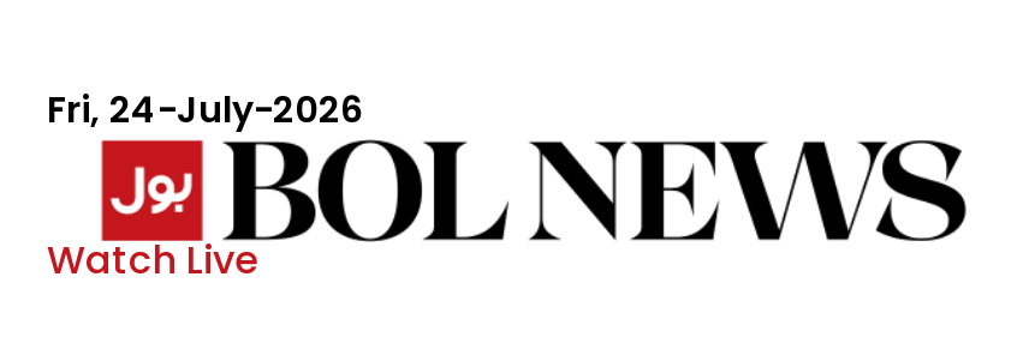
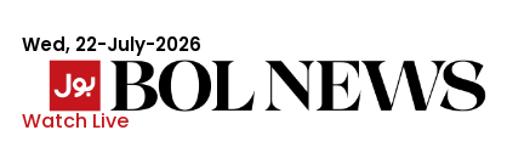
- Fri, 24-July-2026
+ Wed, 22-July-2026
